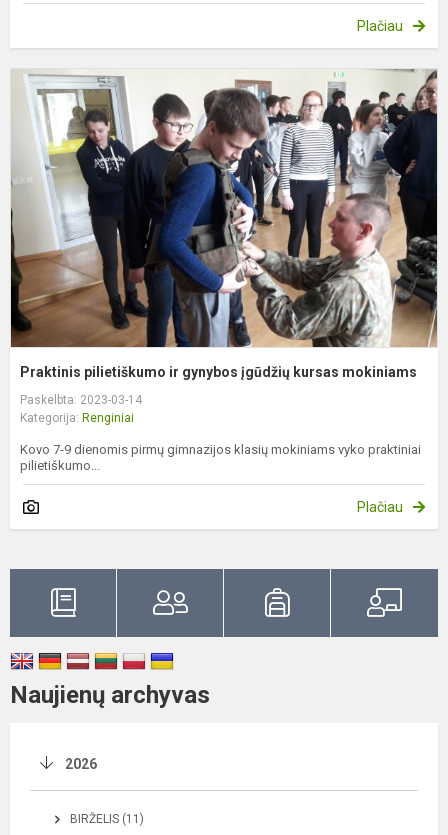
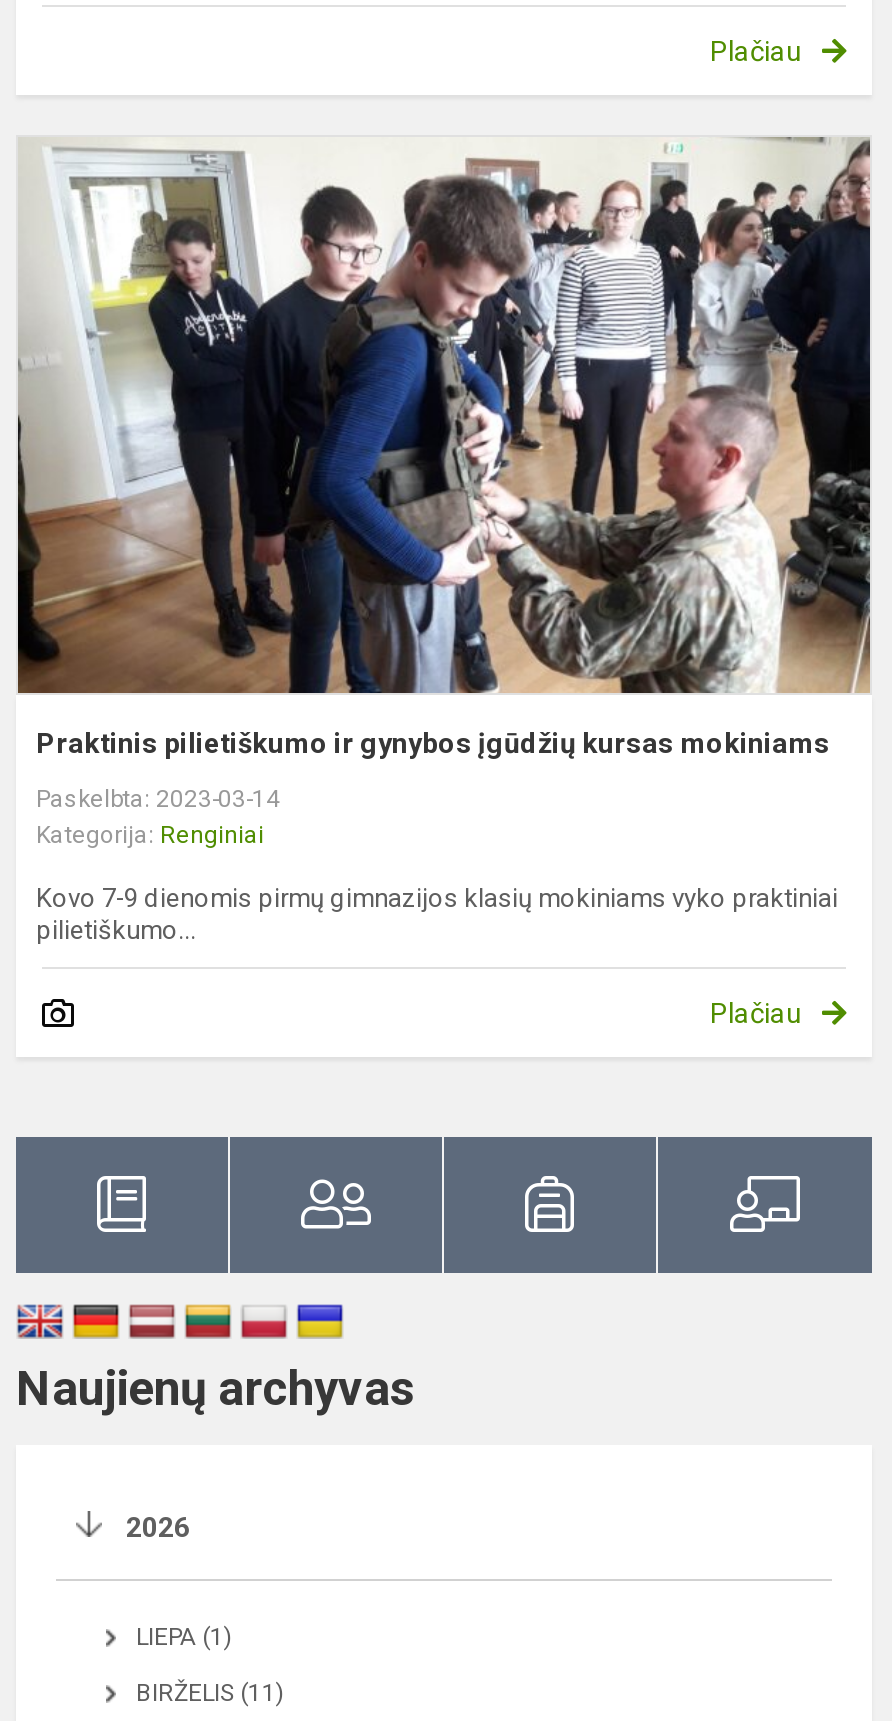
+ LIEPA (1)
